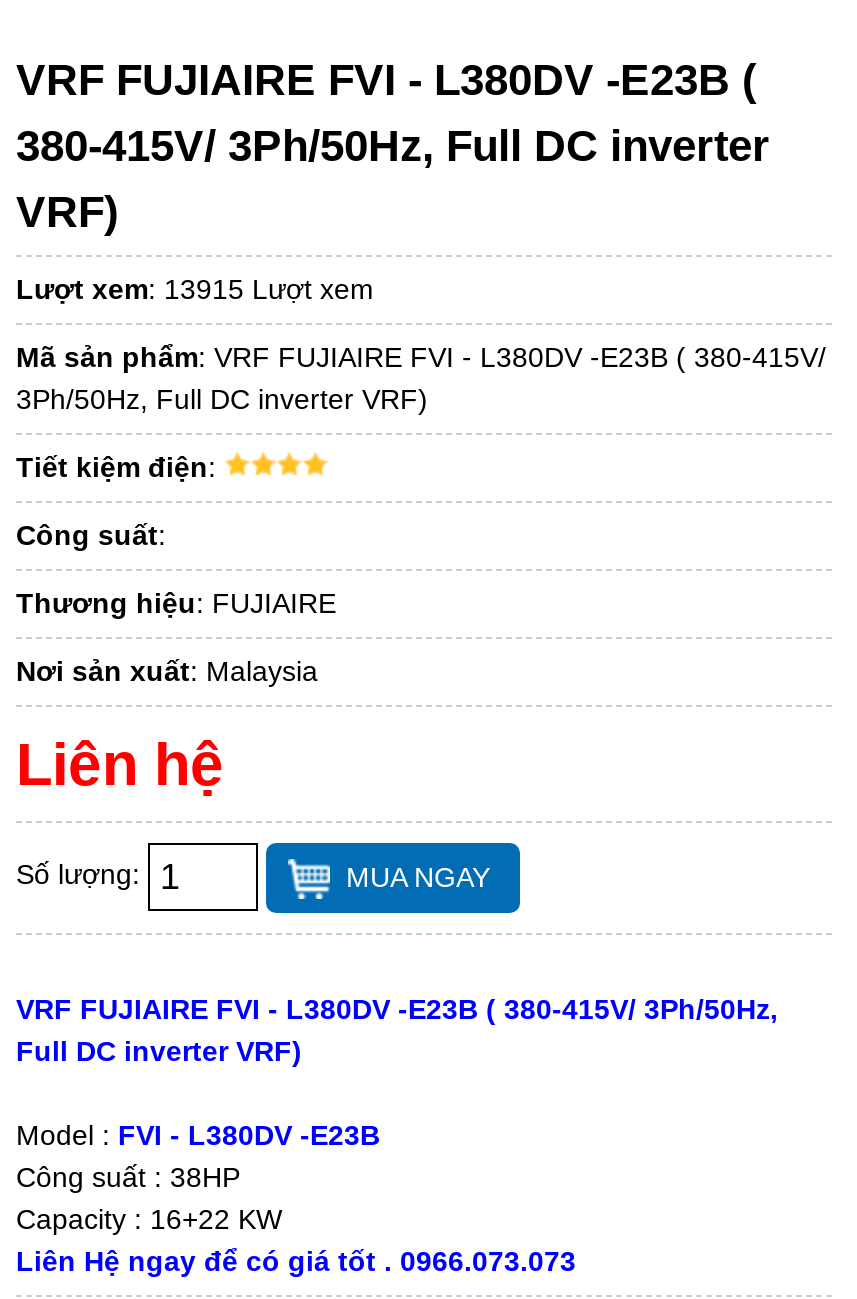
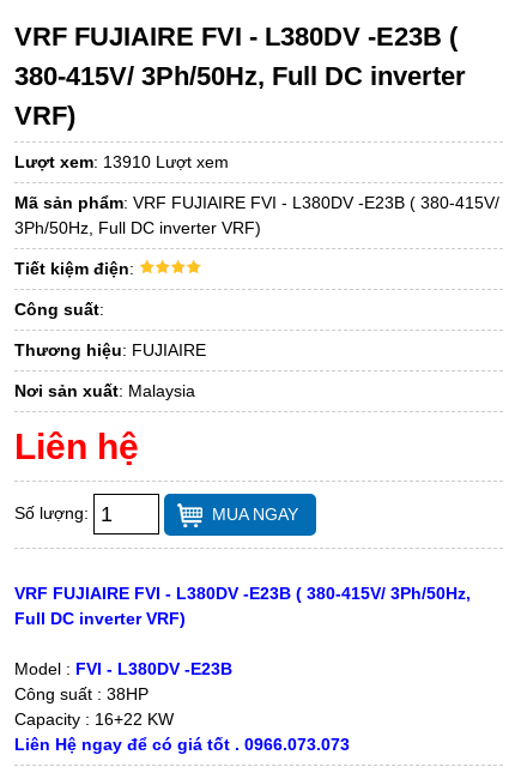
- Lượt xem: 13915 Lượt xem
+ Lượt xem: 13910 Lượt xem
